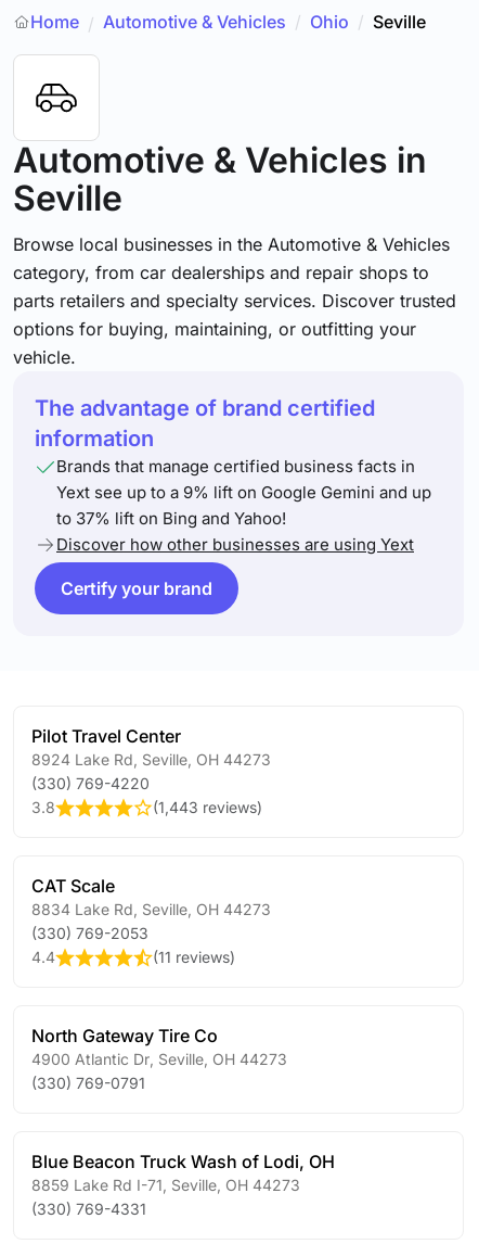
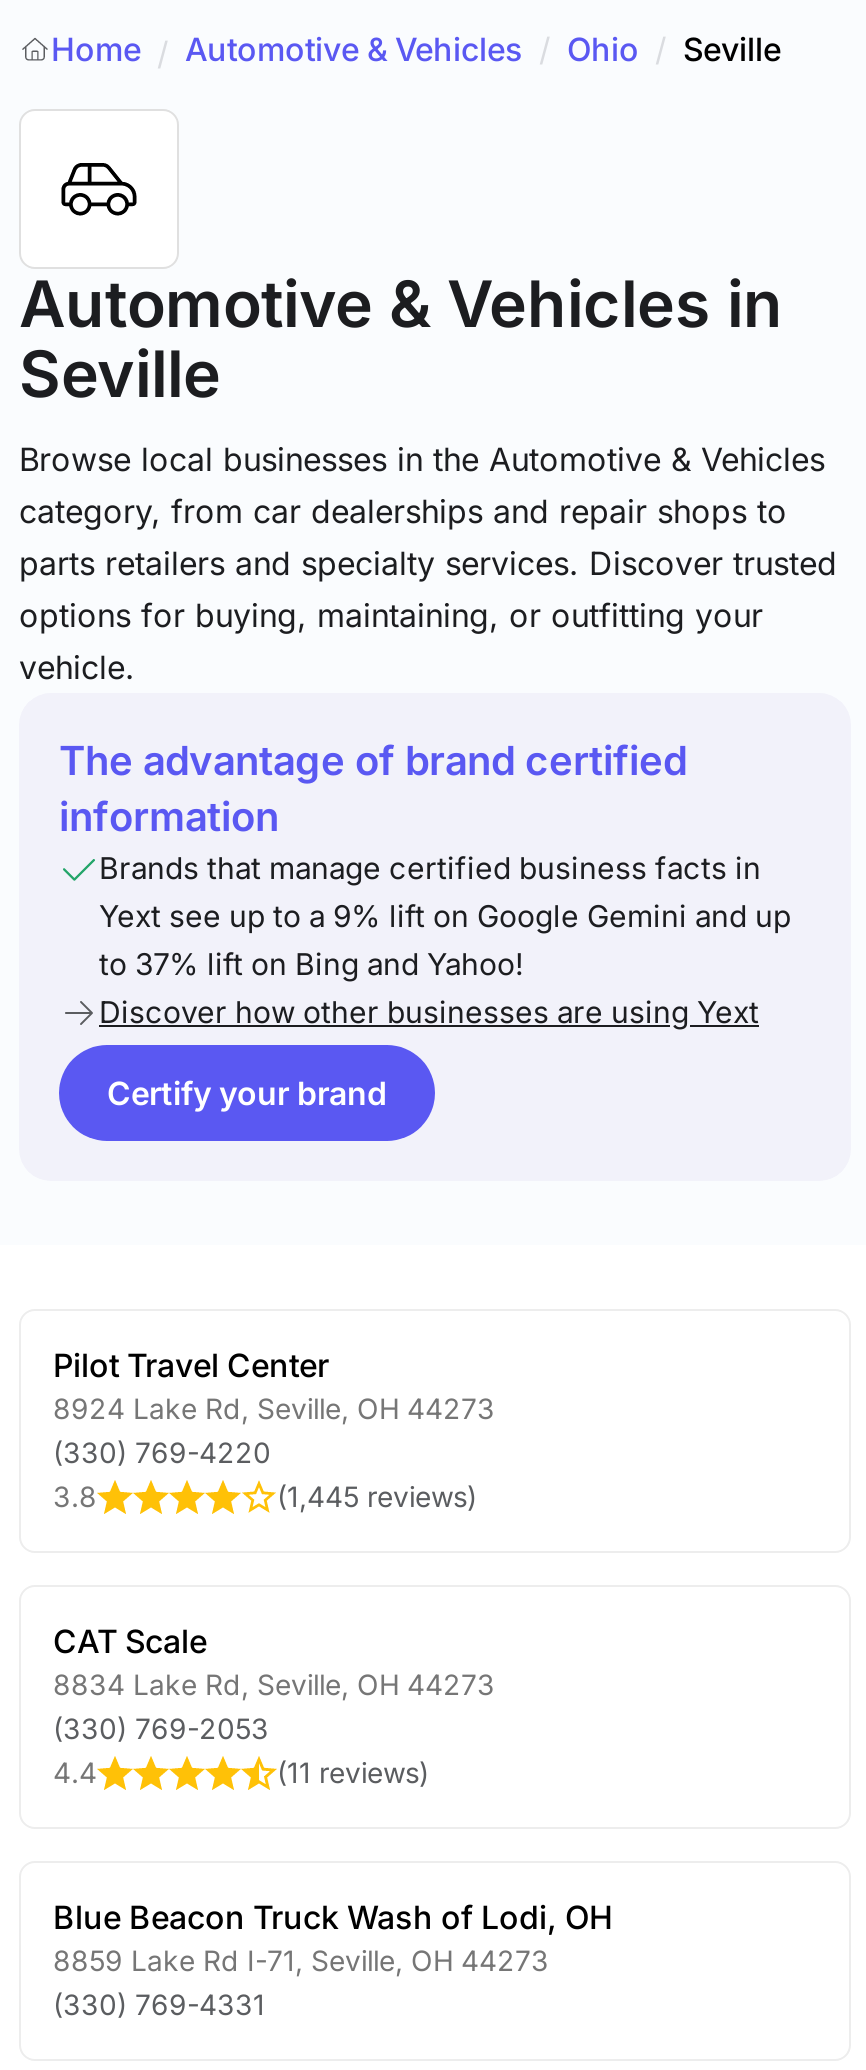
- (1,443 reviews)
+ (1,445 reviews)

- North Gateway Tire Co
- 4900 Atlantic Dr, Seville, OH 44273
- (330) 769-0791
